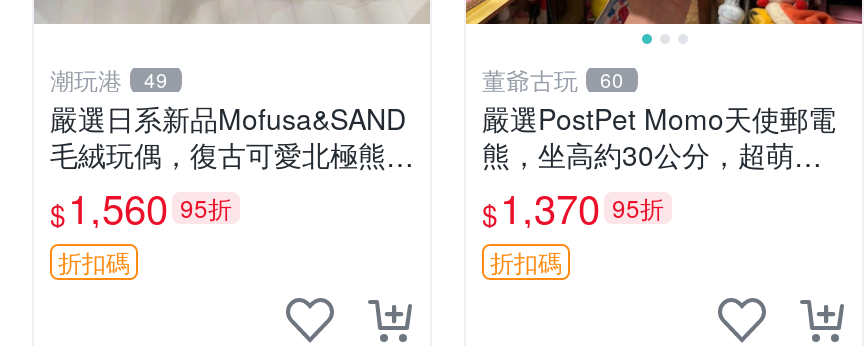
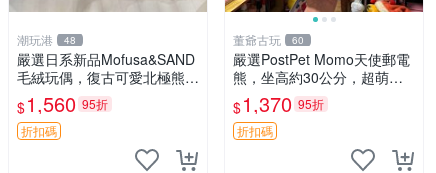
- 潮玩港 49
+ 潮玩港 48
